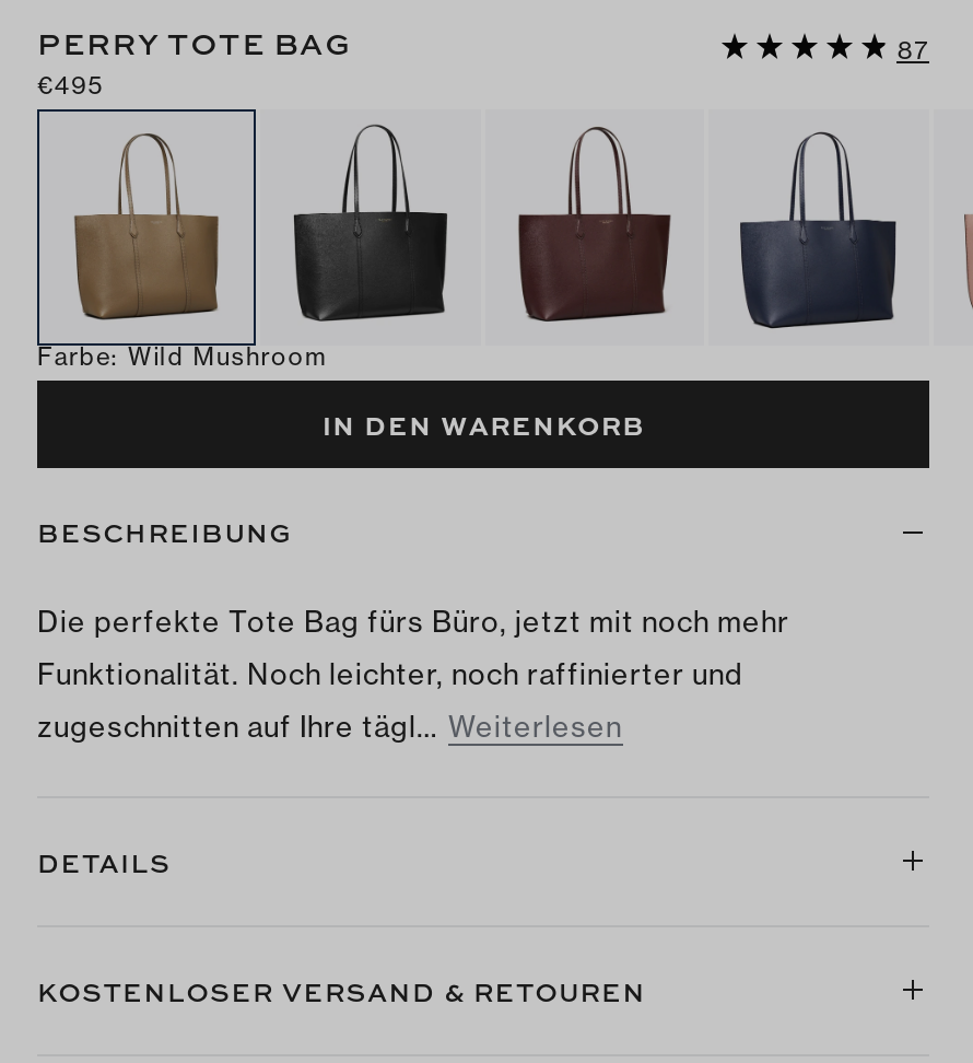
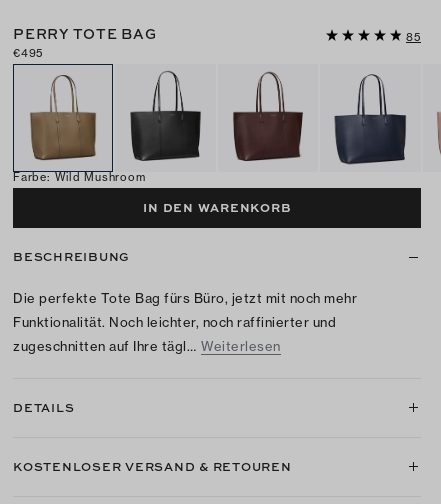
- 87
+ 85
